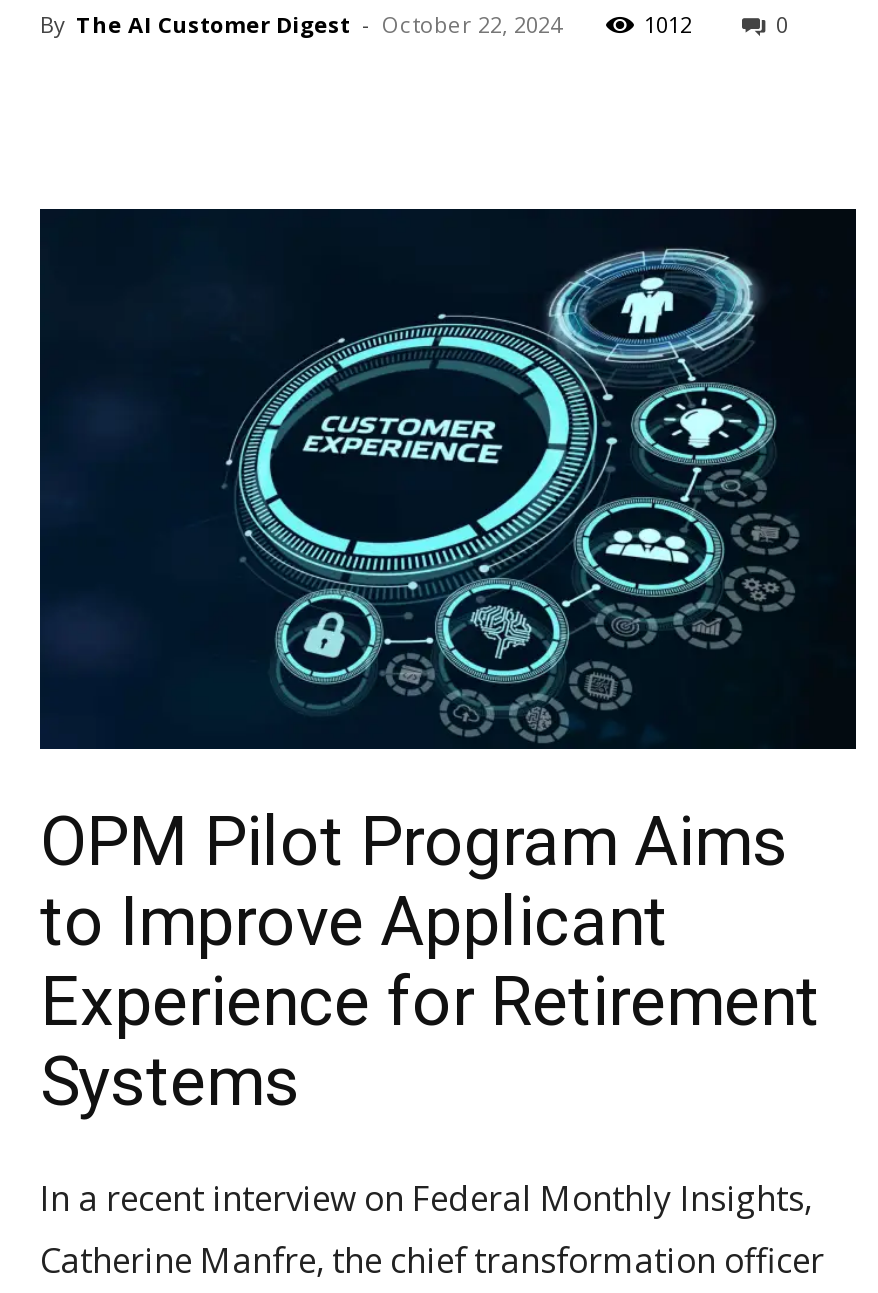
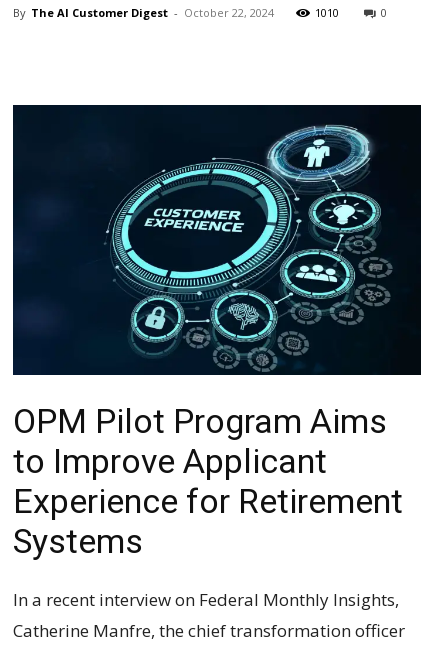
- 1012
+ 1010
